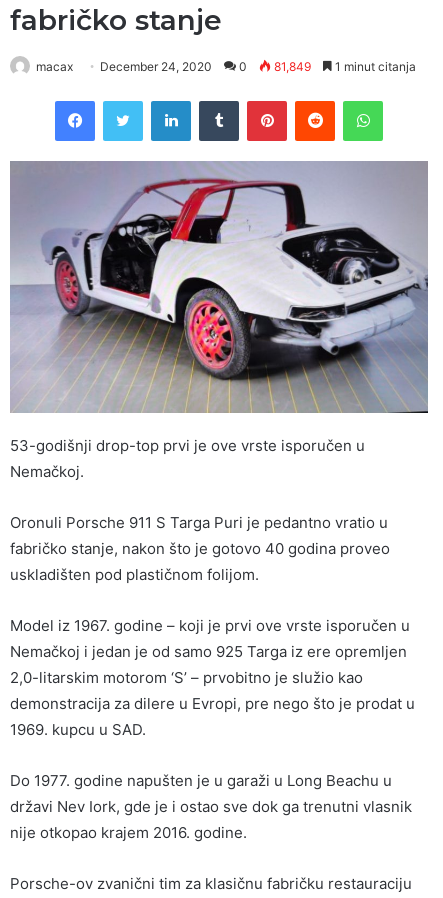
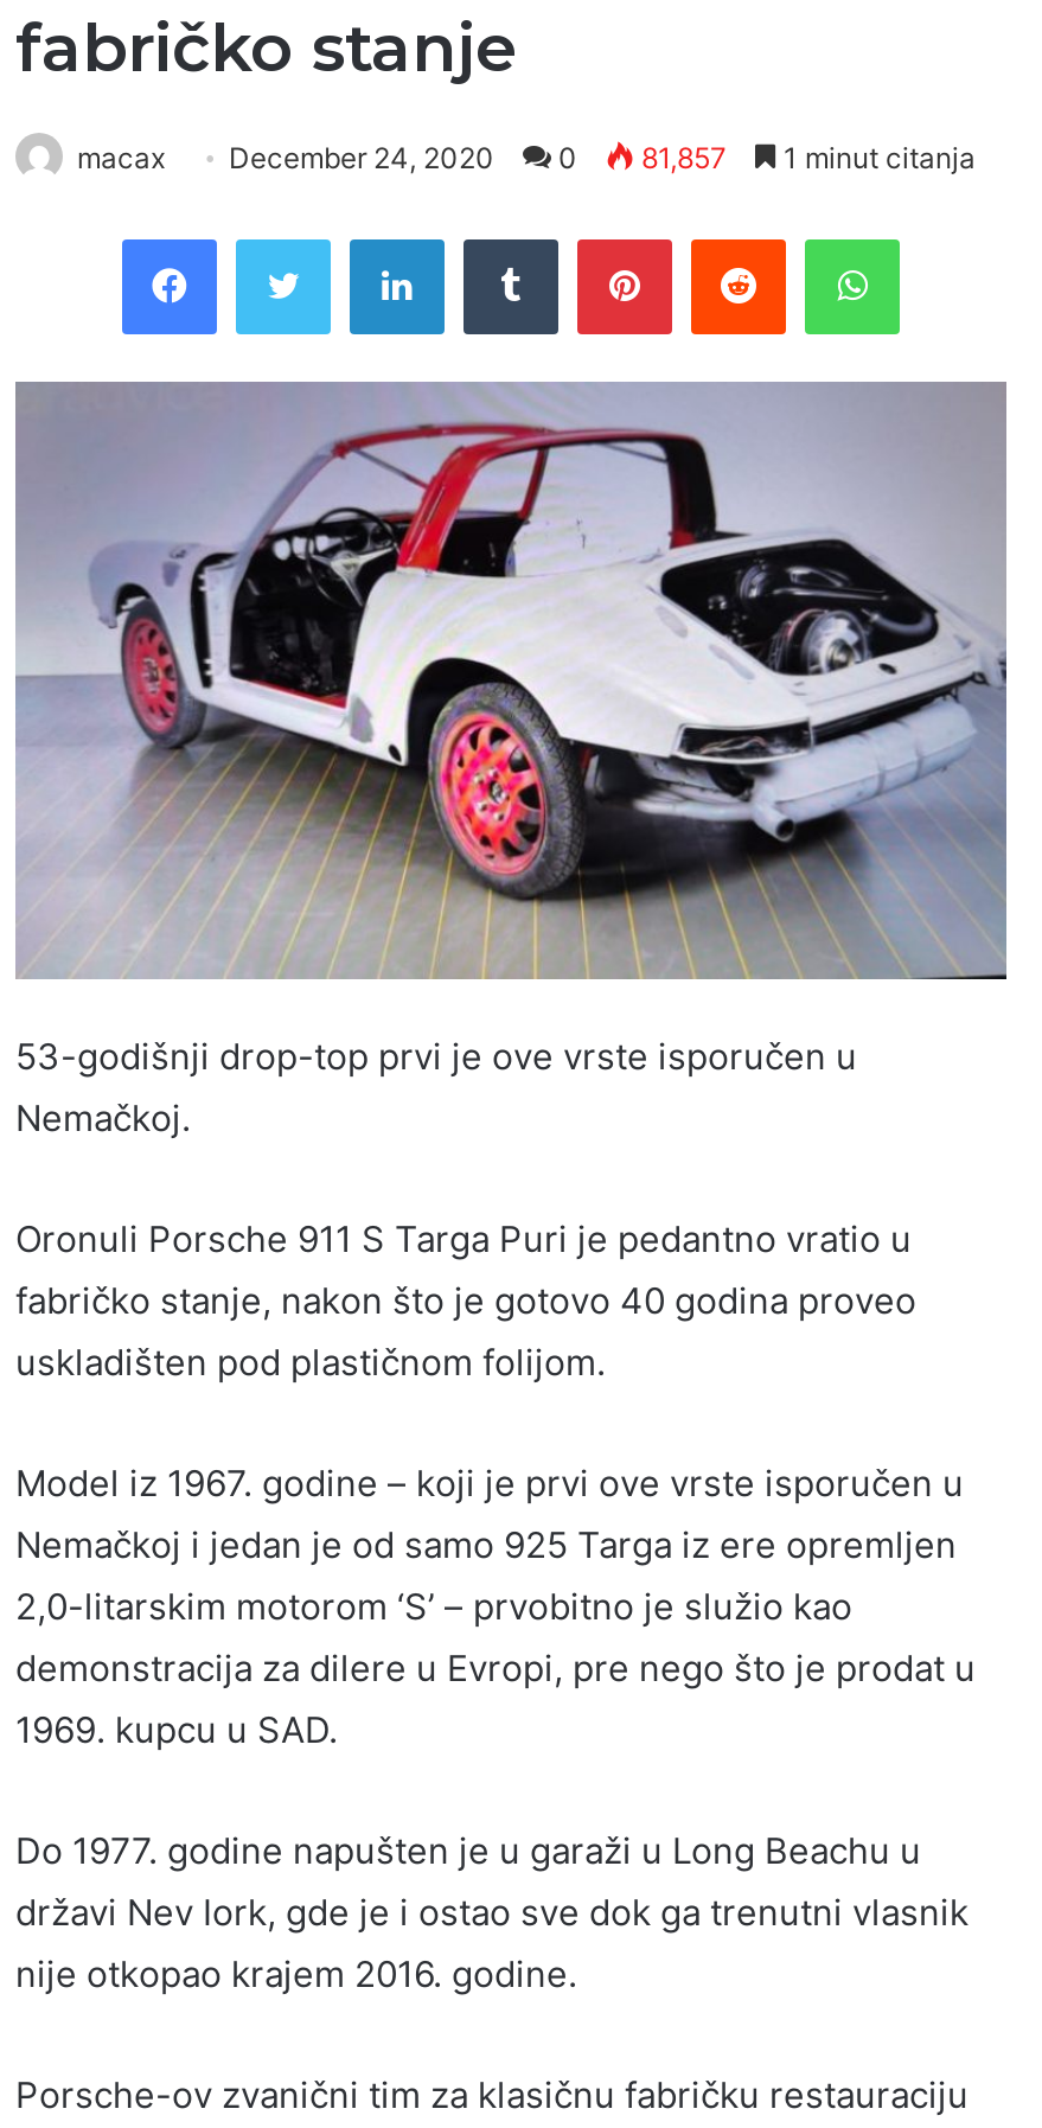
- macax December 24, 2020 0 81,849 1 minut citanja
+ macax December 24, 2020 0 81,857 1 minut citanja
